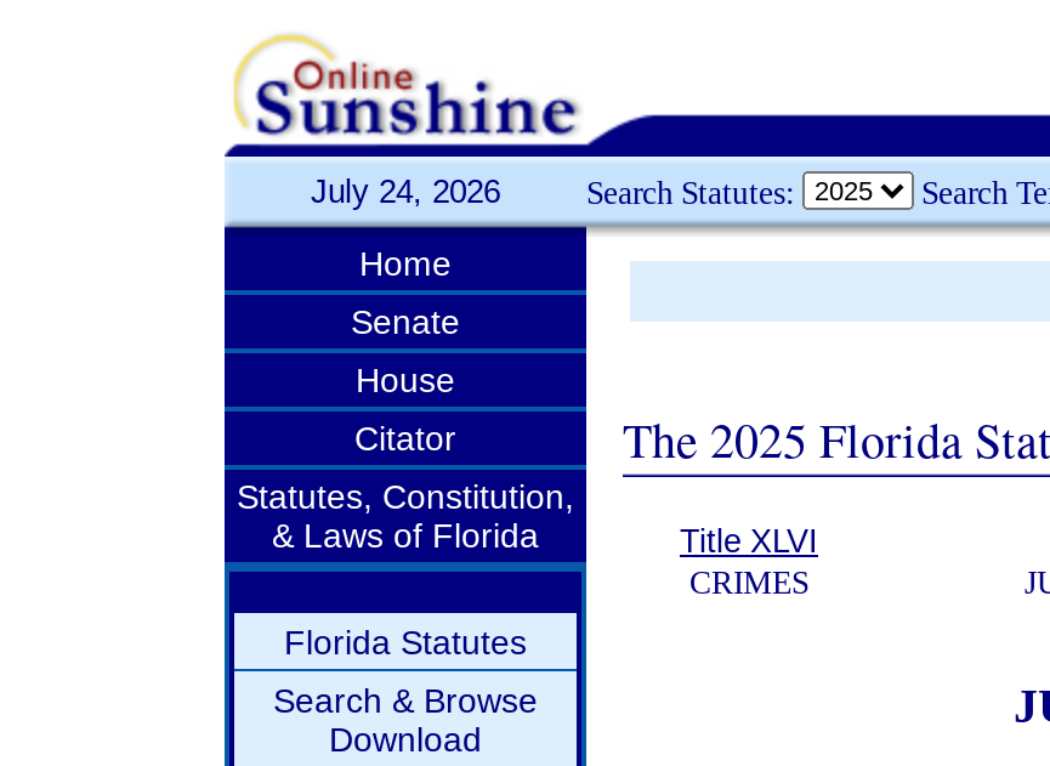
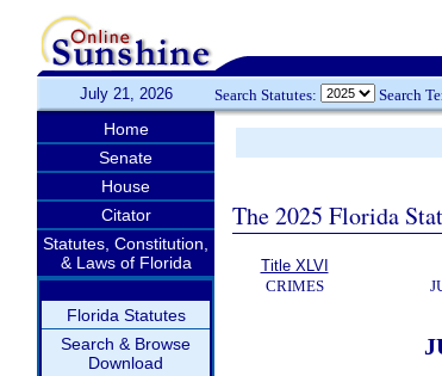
- July 24, 2026
+ July 21, 2026
